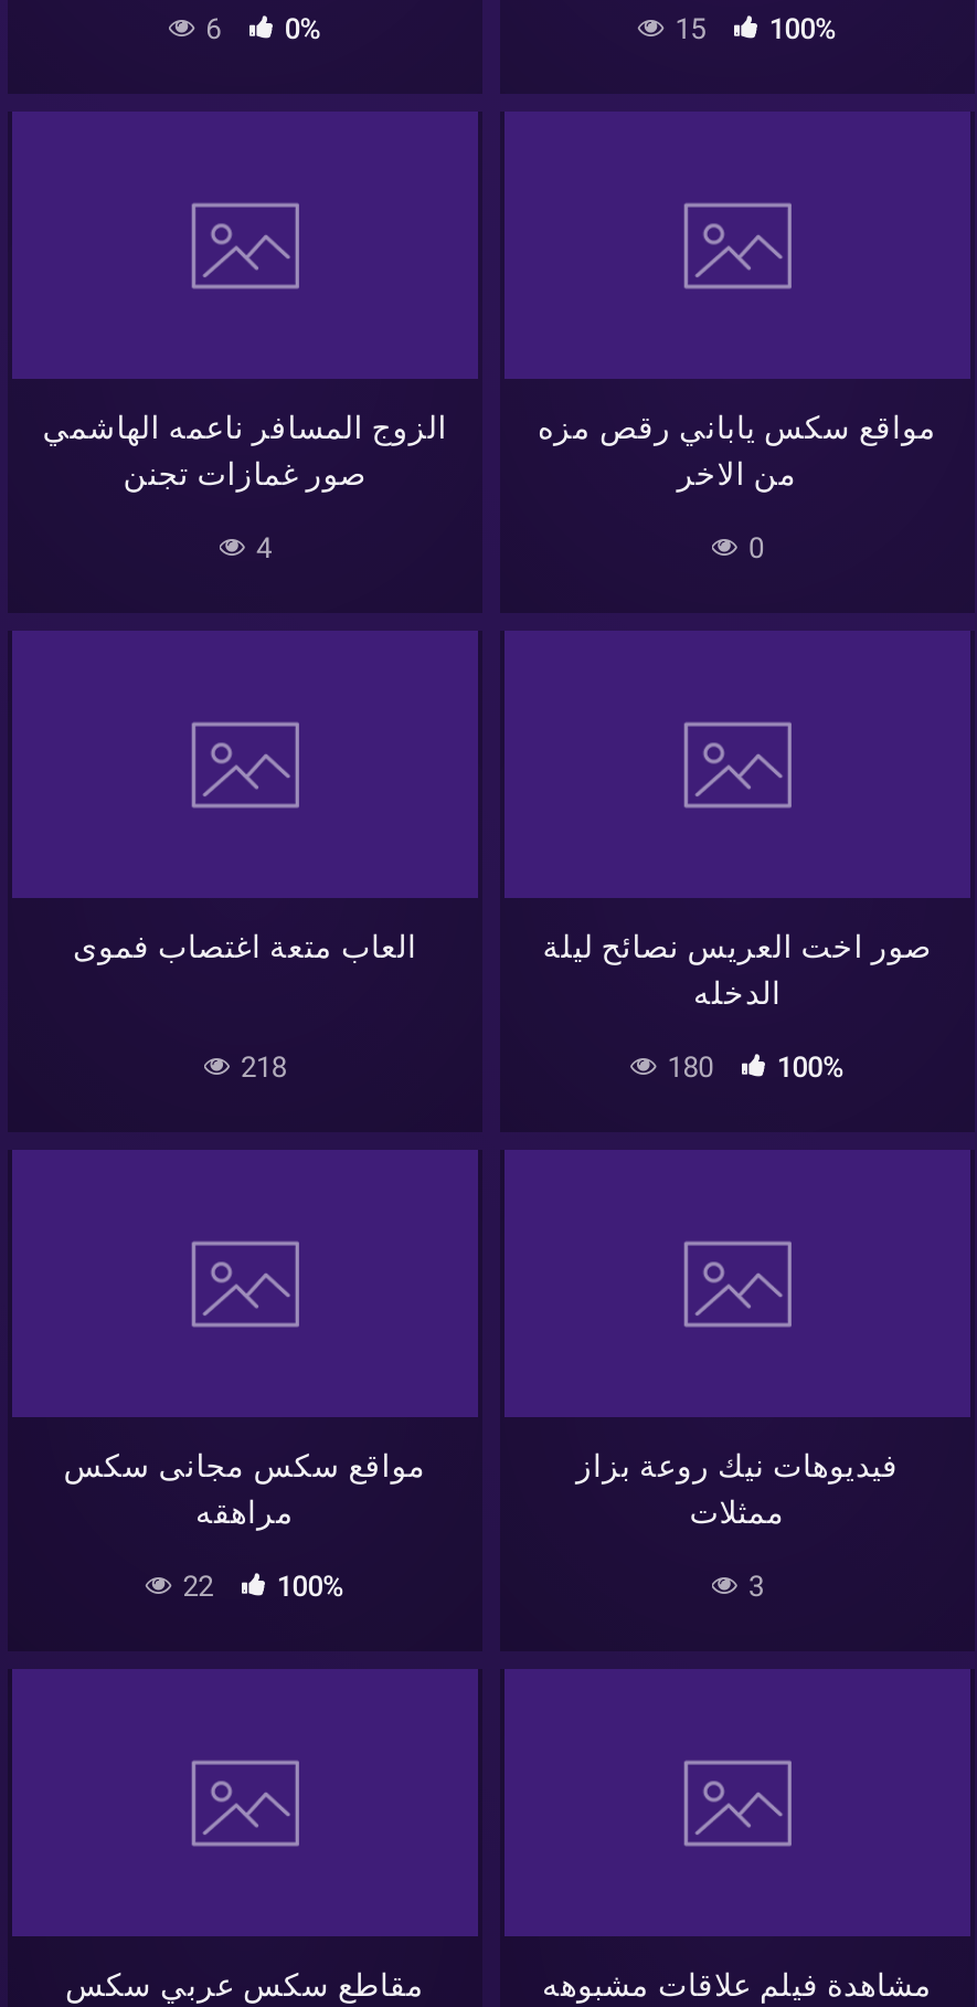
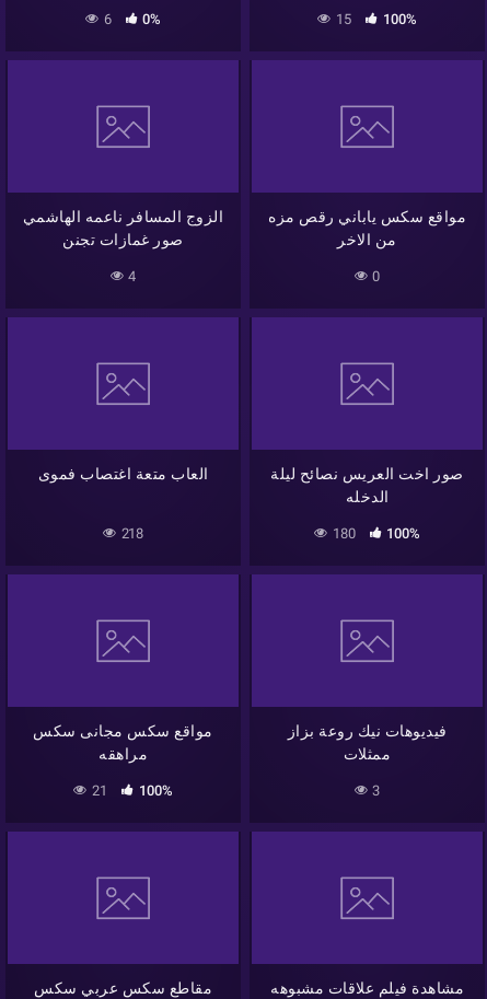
- 22 100%
+ 21 100%
